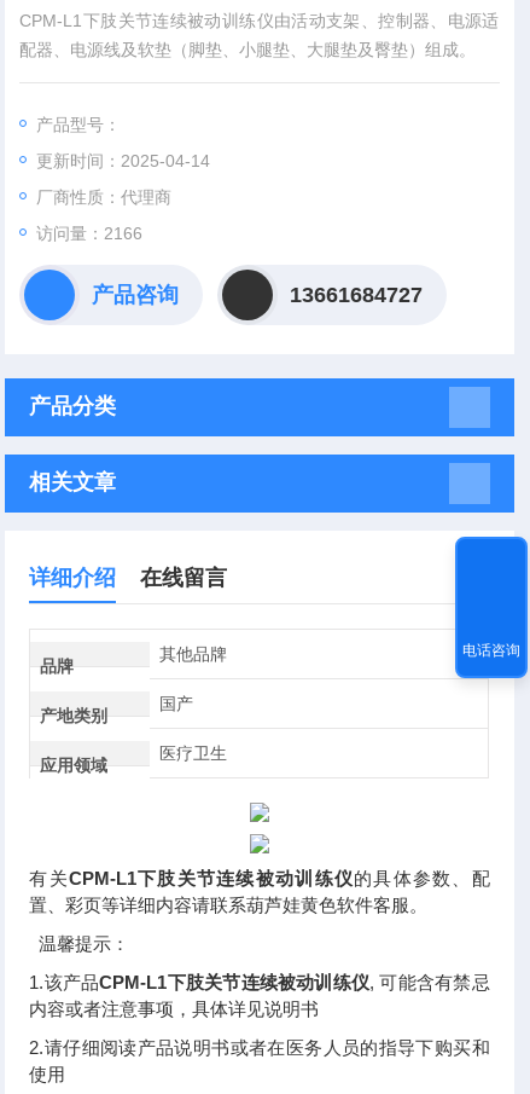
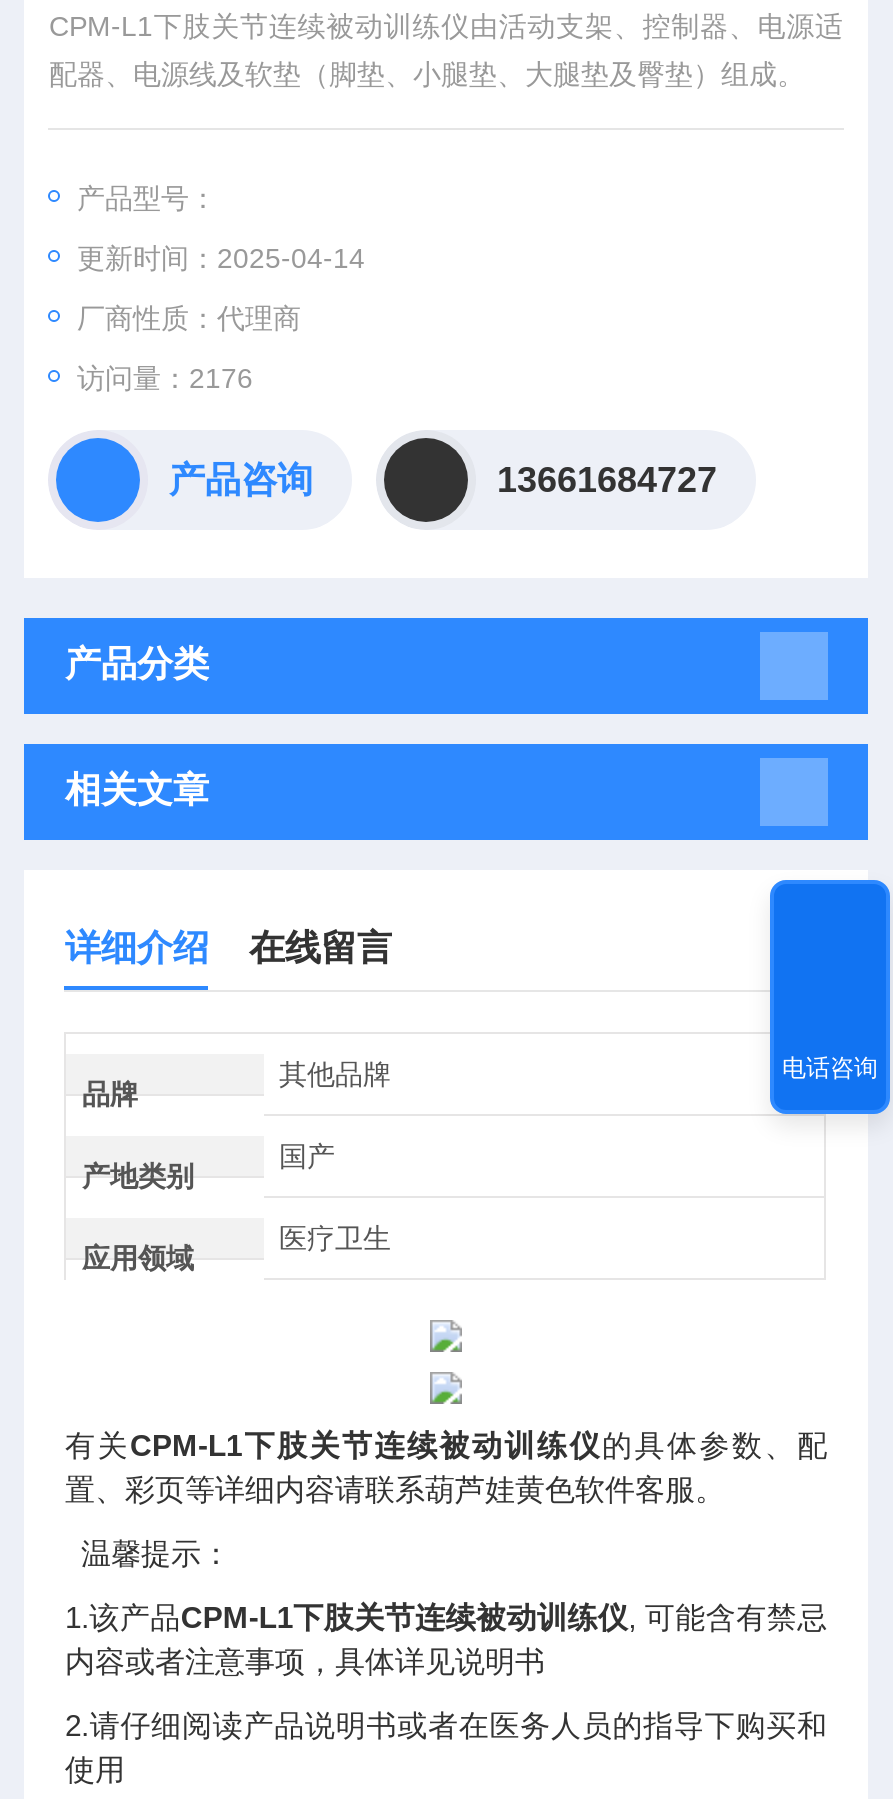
- 访问量：2166
+ 访问量：2176
